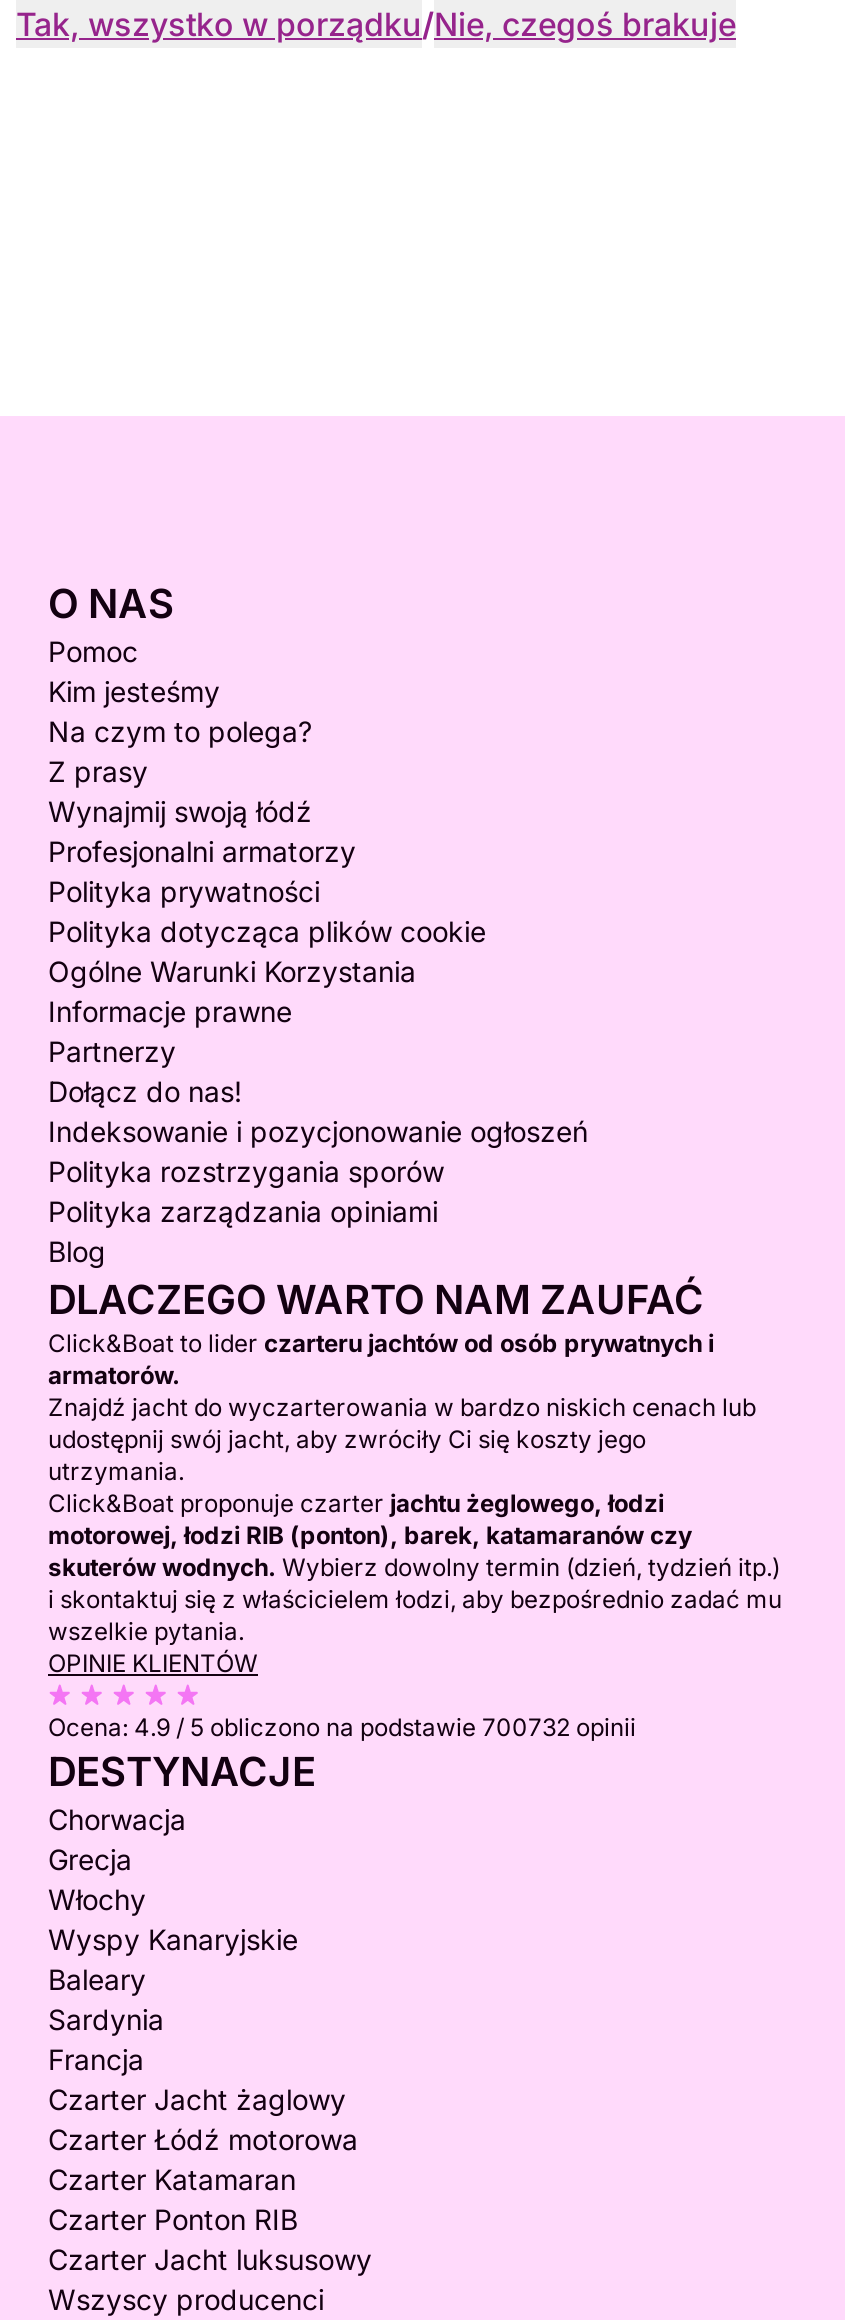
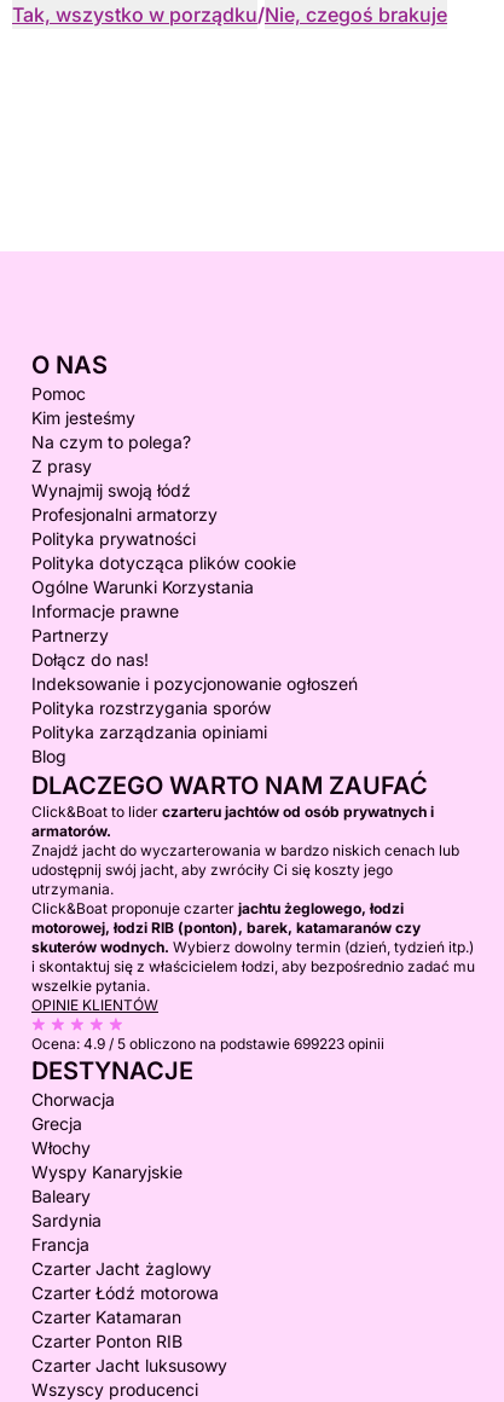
- Ocena: 4.9 / 5 obliczono na podstawie 700732 opinii
+ Ocena: 4.9 / 5 obliczono na podstawie 699223 opinii
